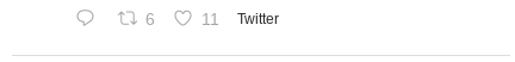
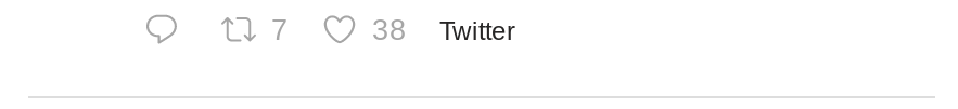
- 6
- 11
+ 7
+ 38
